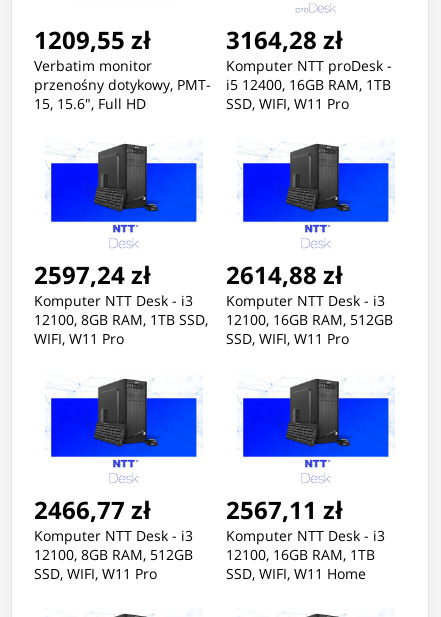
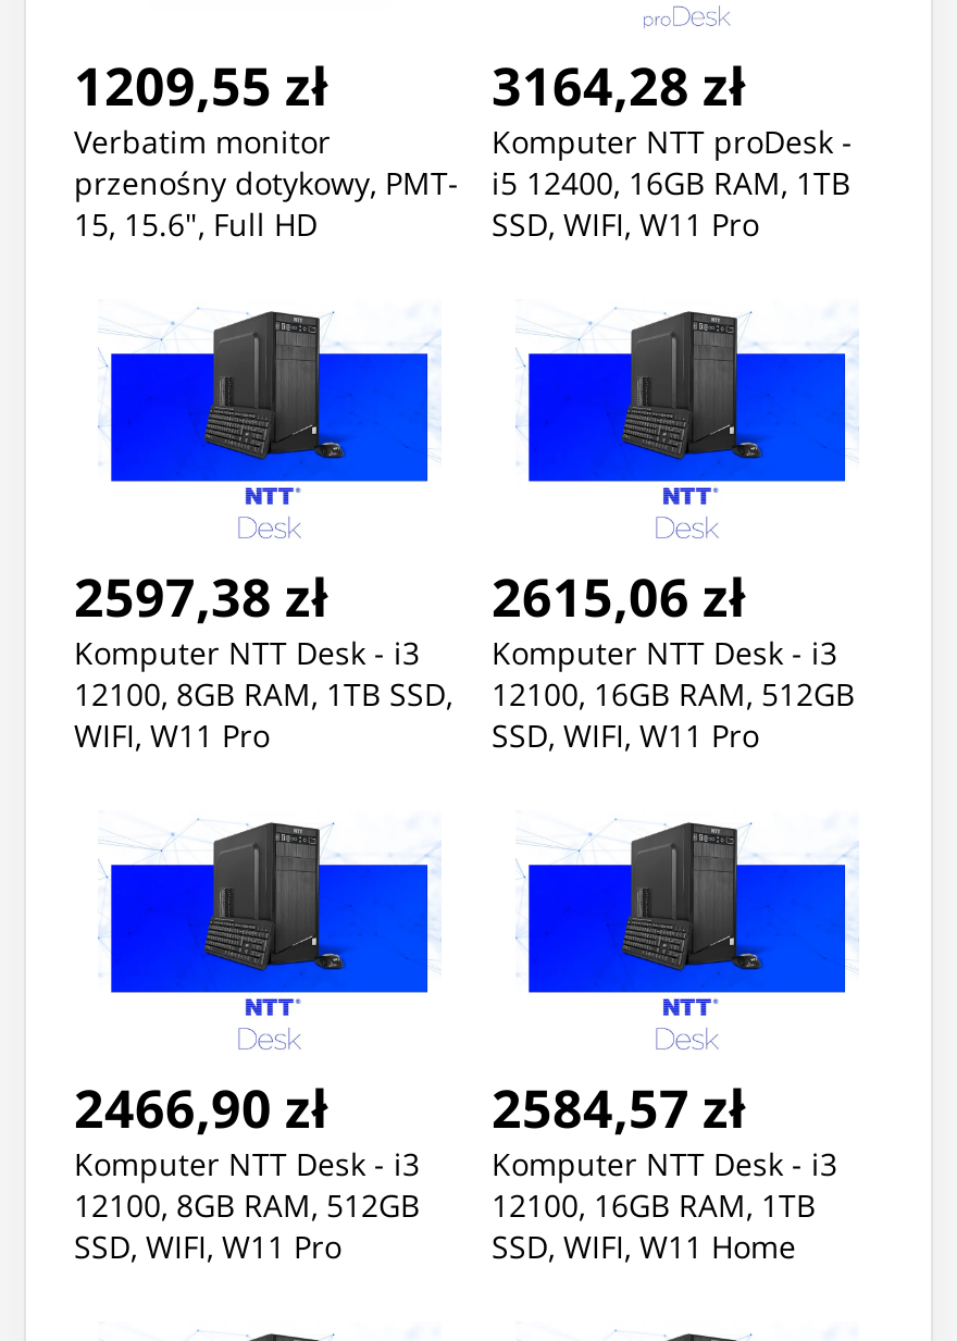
- 2597,24 zł
+ 2597,38 zł

- 2614,88 zł
+ 2615,06 zł

- 2466,77 zł
+ 2466,90 zł

- 2567,11 zł
+ 2584,57 zł
